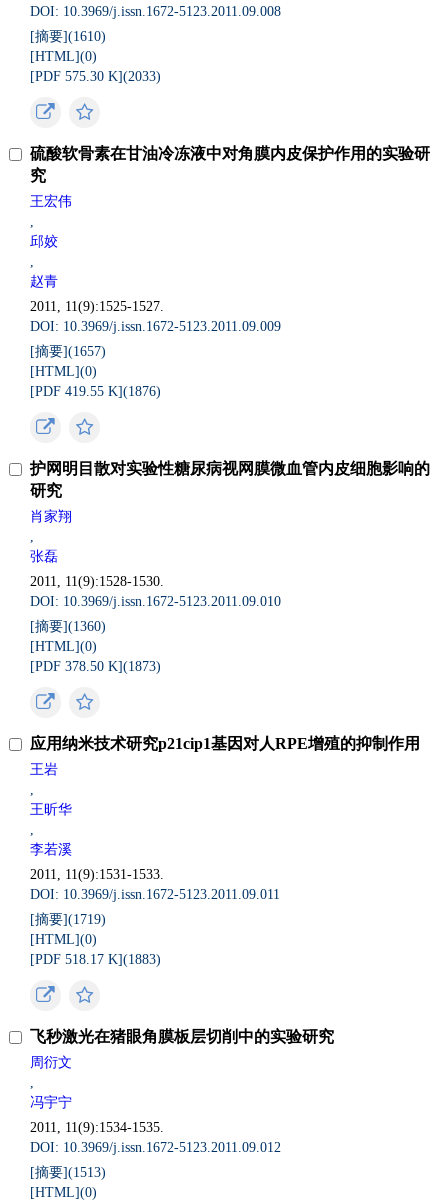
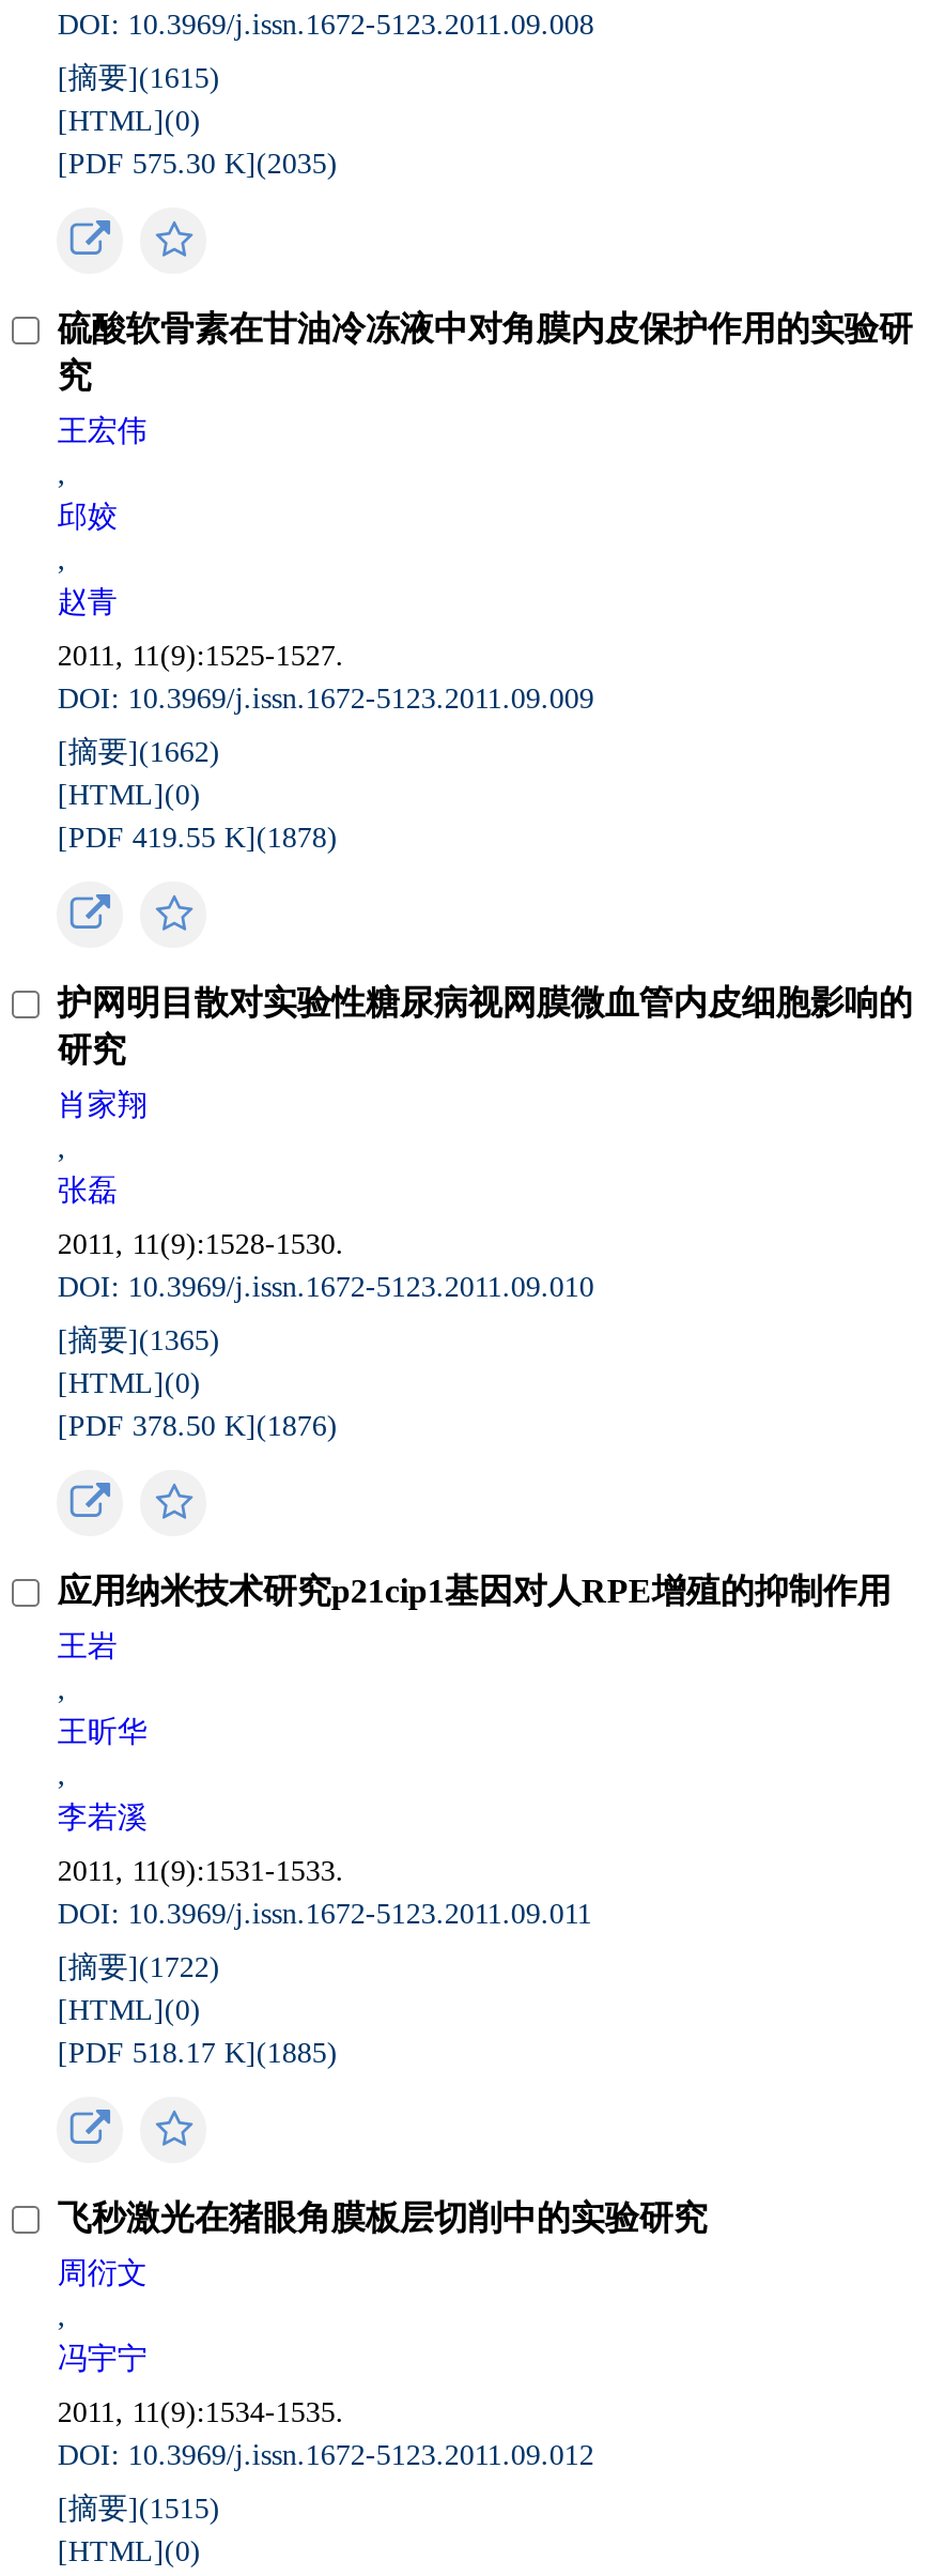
- [摘要](1610)
+ [摘要](1615)

- [PDF 575.30 K](2033)
+ [PDF 575.30 K](2035)

- [摘要](1657)
+ [摘要](1662)

- [PDF 419.55 K](1876)
+ [PDF 419.55 K](1878)

- [摘要](1360)
+ [摘要](1365)

- [PDF 378.50 K](1873)
+ [PDF 378.50 K](1876)

- [摘要](1719)
+ [摘要](1722)

- [PDF 518.17 K](1883)
+ [PDF 518.17 K](1885)

- [摘要](1513)
+ [摘要](1515)
